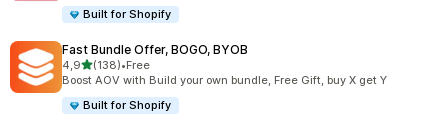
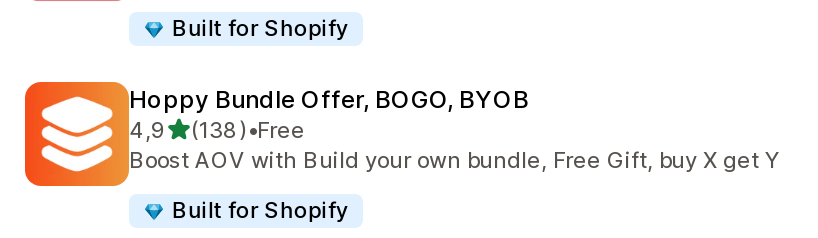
- Fast Bundle Offer, BOGO, BYOB
+ Hoppy Bundle Offer, BOGO, BYOB
